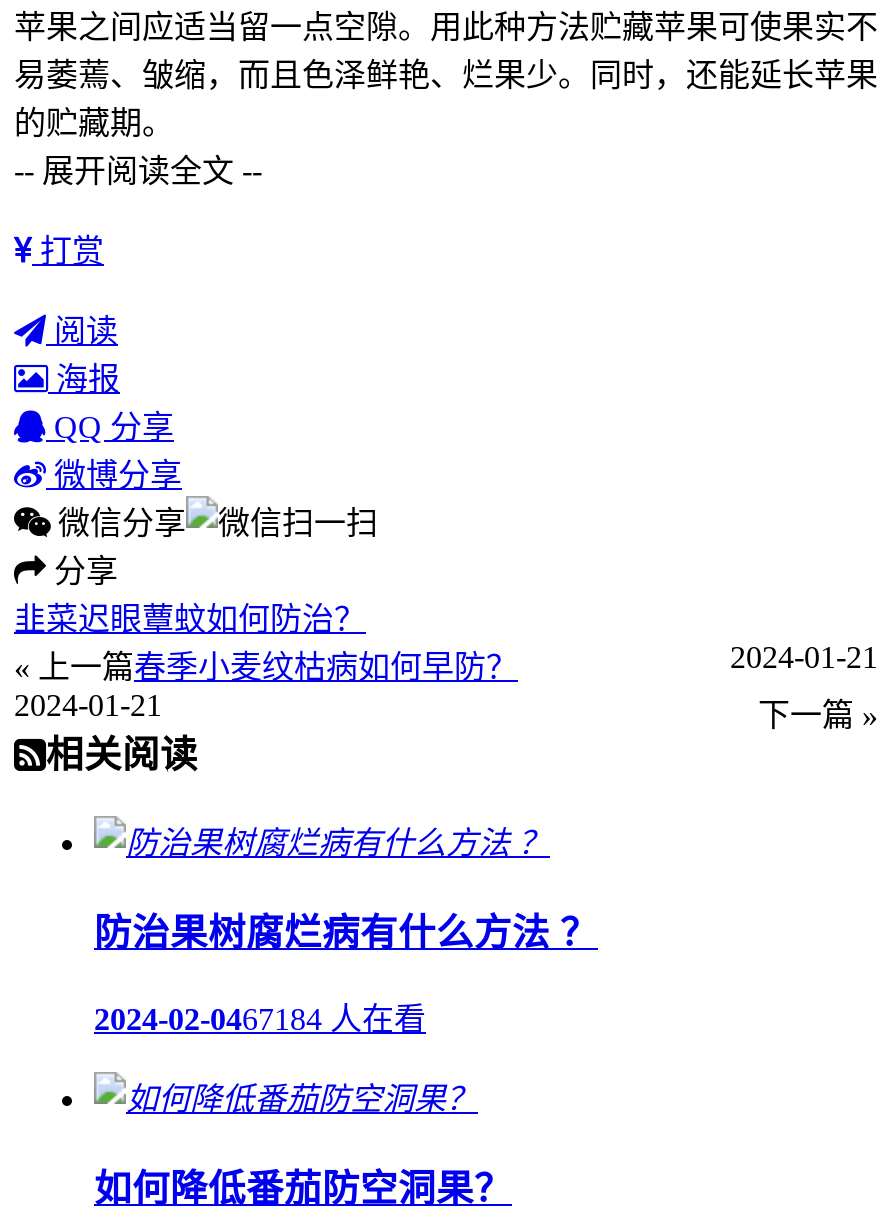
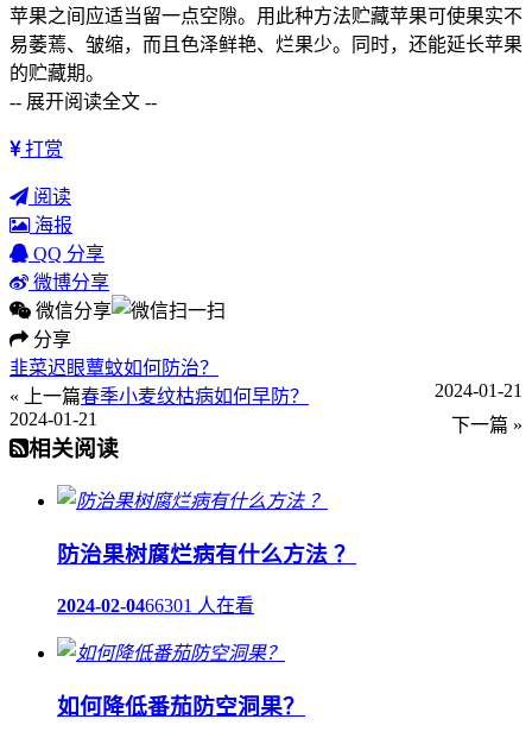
- 2024-02-0467184 人在看
+ 2024-02-0466301 人在看
